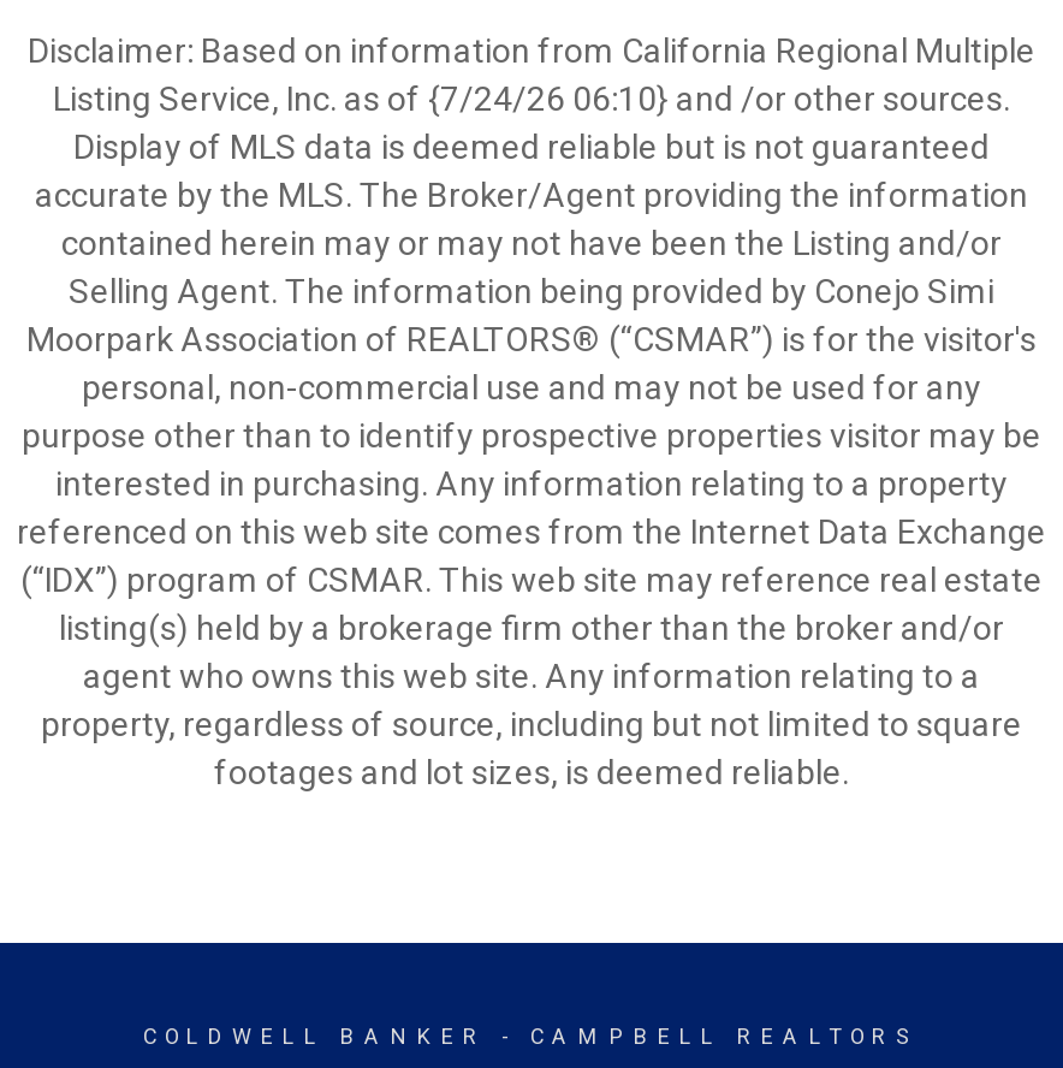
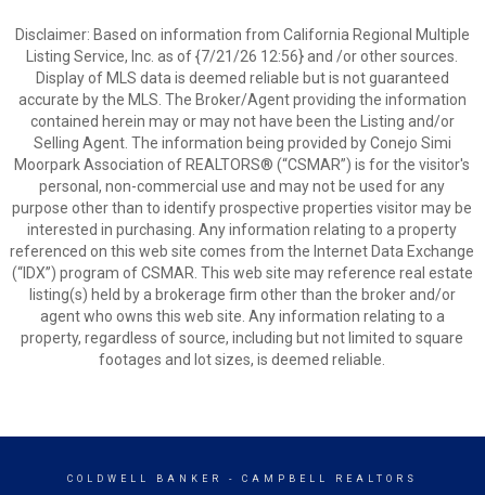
- Listing Service, Inc. as of {7/24/26 06:10} and /or other sources.
+ Listing Service, Inc. as of {7/21/26 12:56} and /or other sources.
